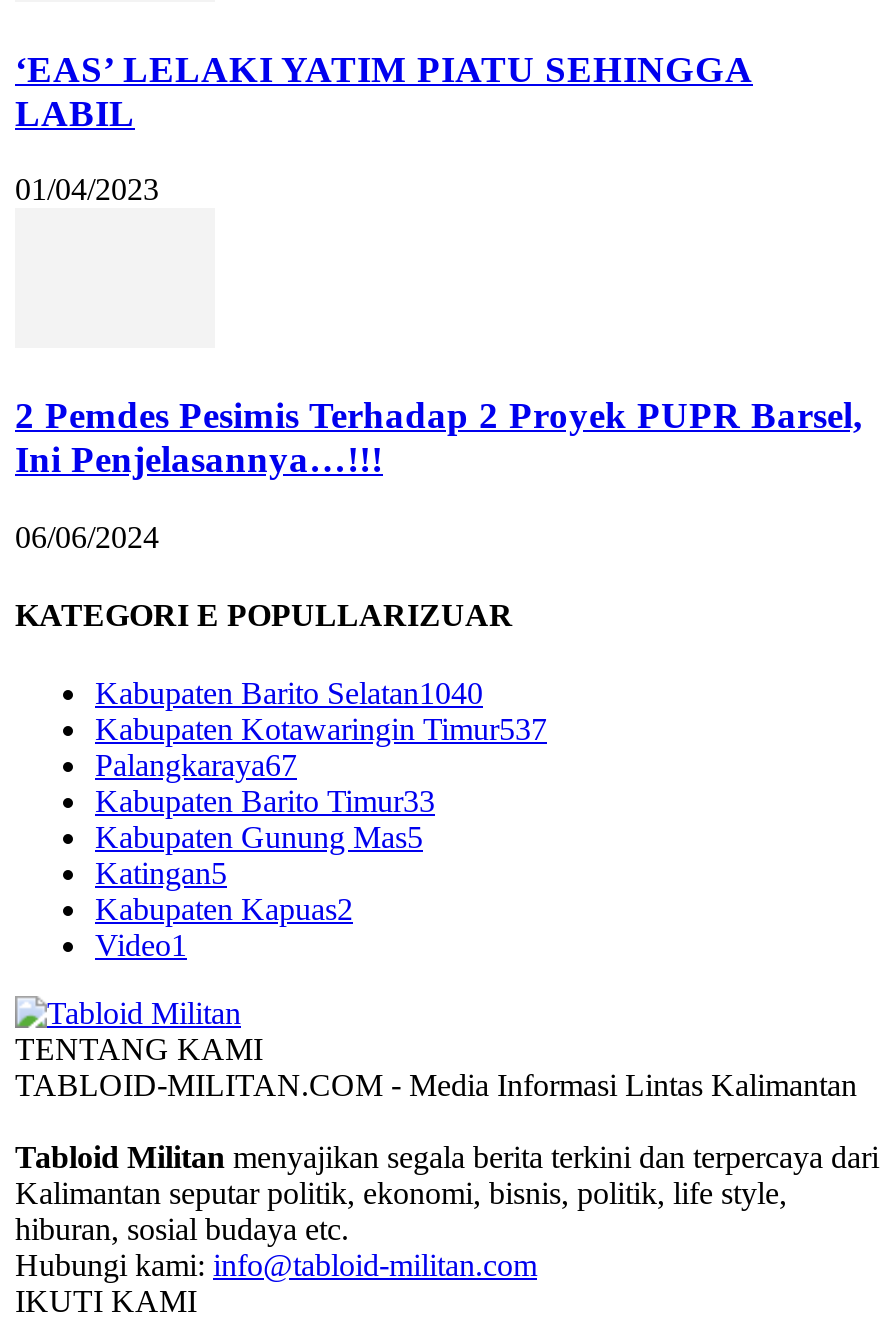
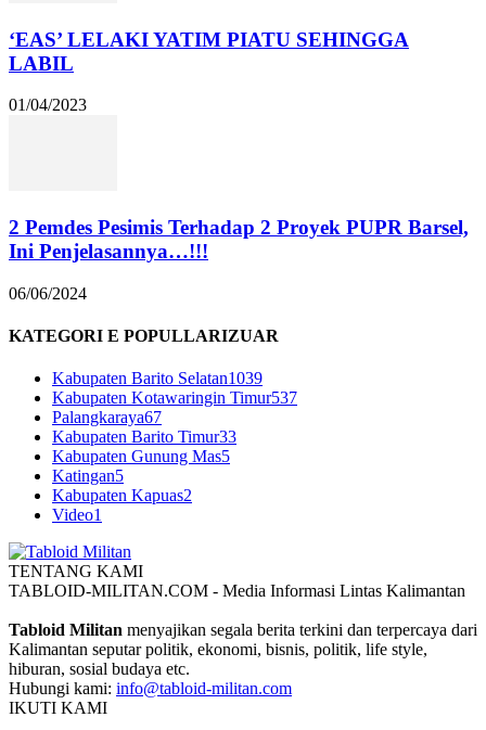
- Kabupaten Barito Selatan1040
+ Kabupaten Barito Selatan1039
